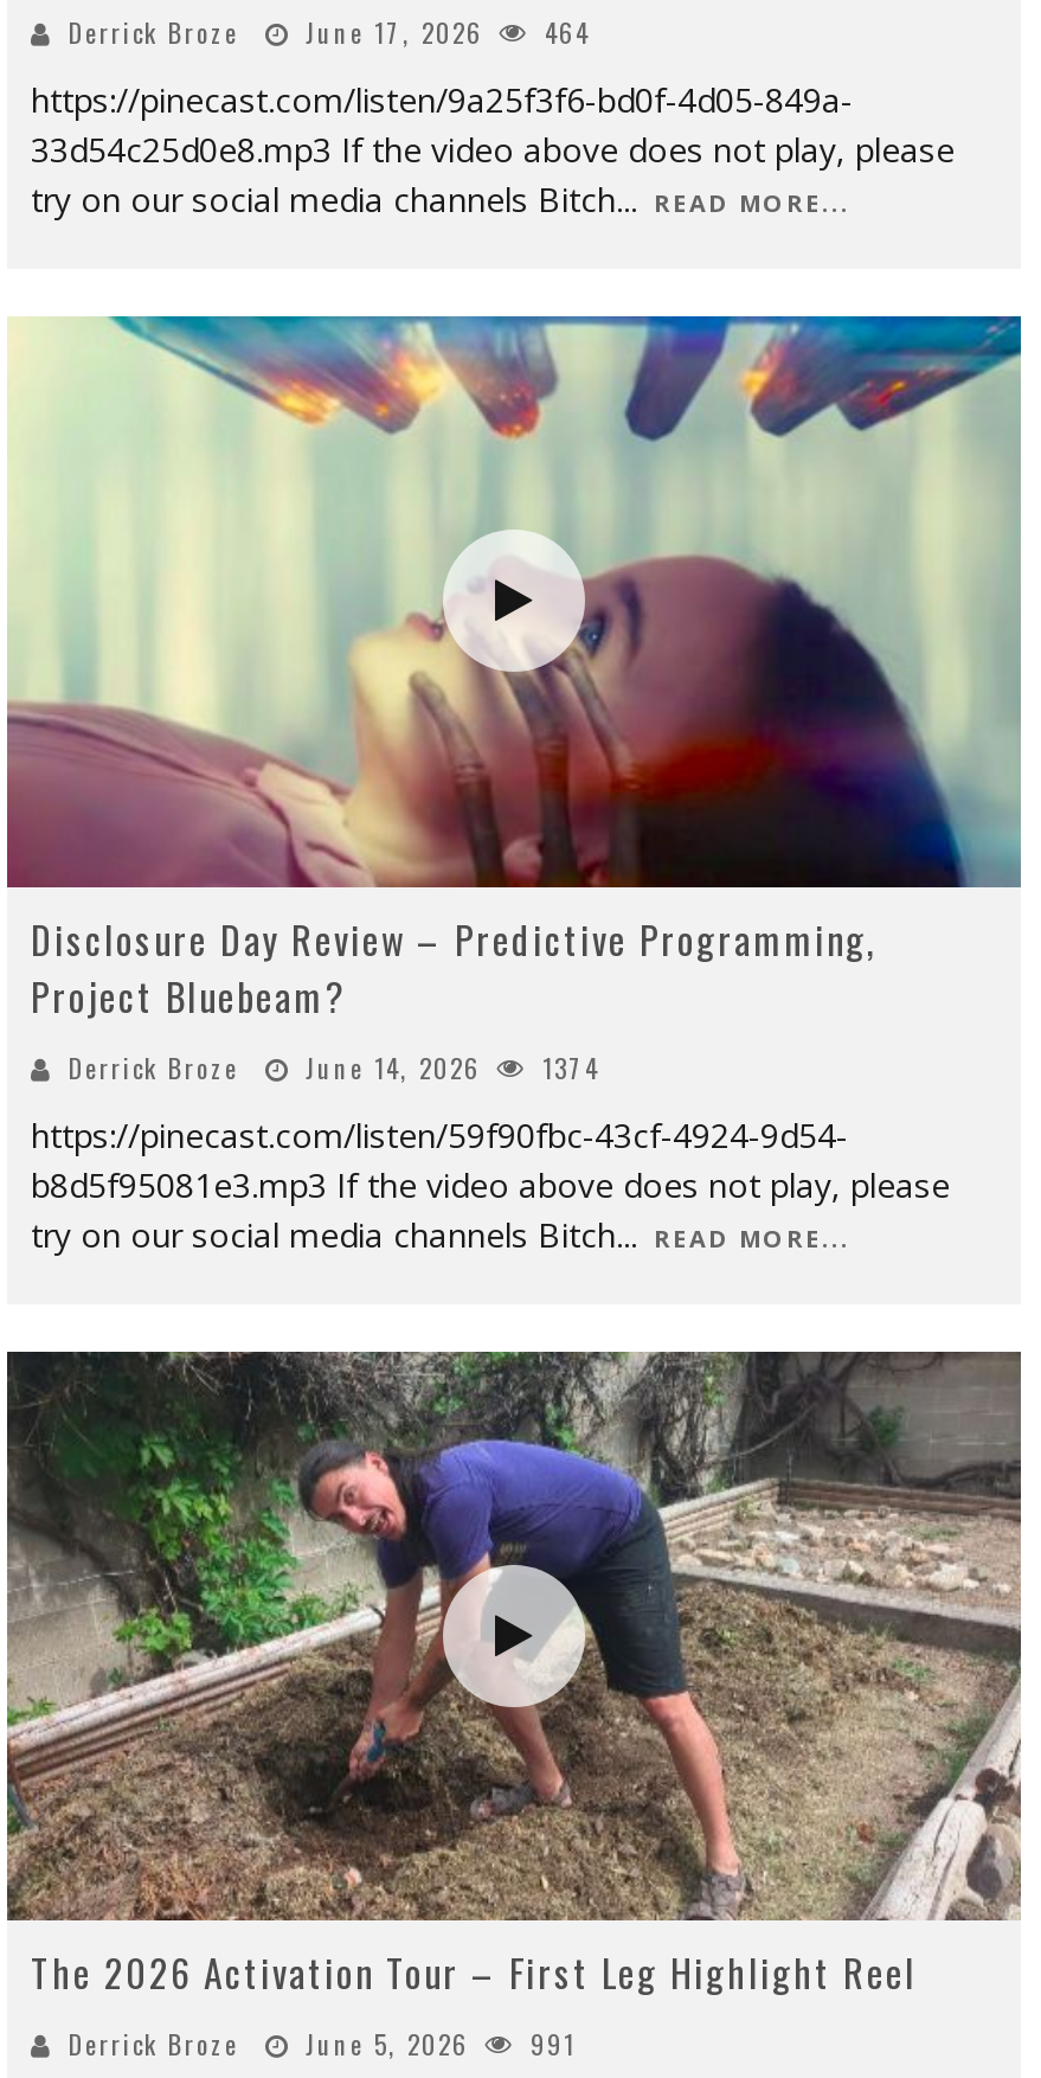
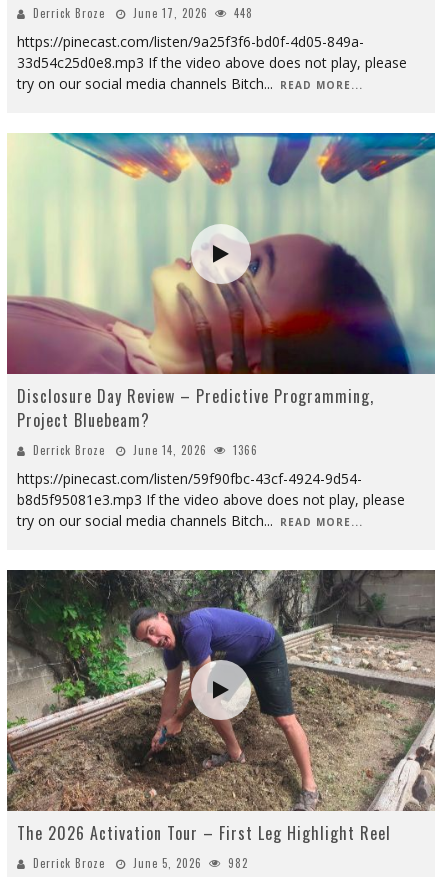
- Derrick Broze June 17, 2026 464
+ Derrick Broze June 17, 2026 448

- Derrick Broze June 14, 2026 1374
+ Derrick Broze June 14, 2026 1366

- Derrick Broze June 5, 2026 991
+ Derrick Broze June 5, 2026 982
